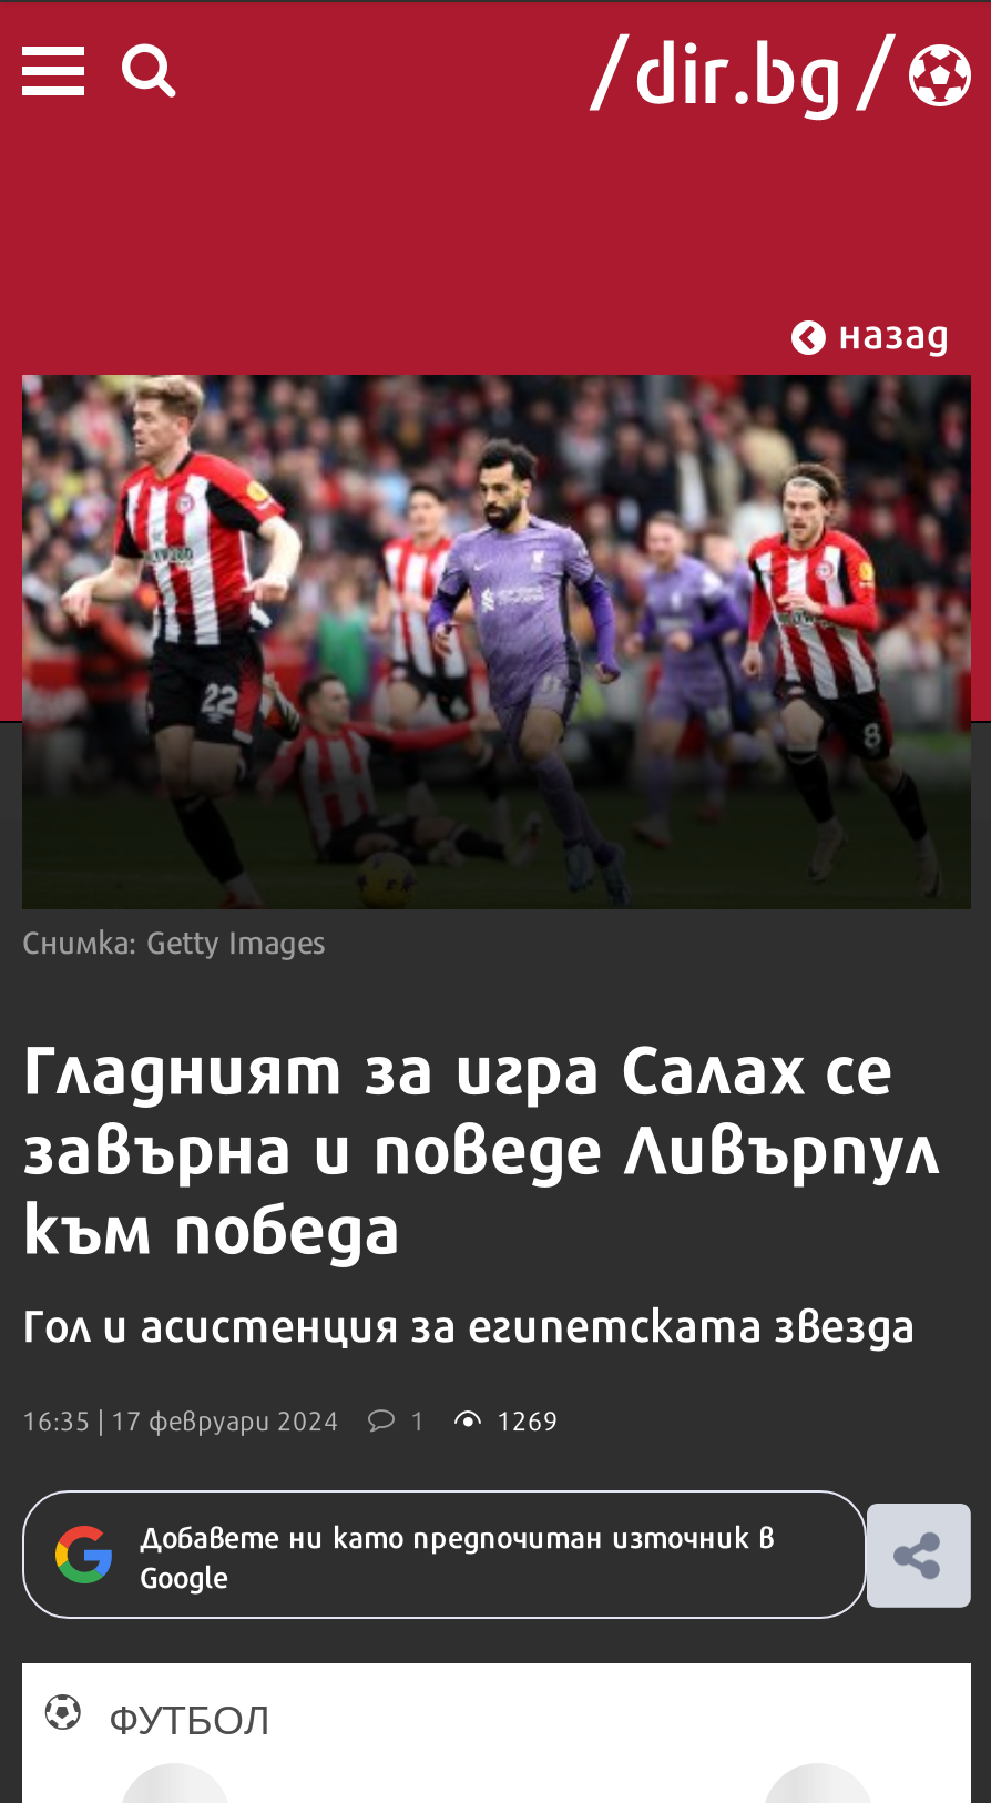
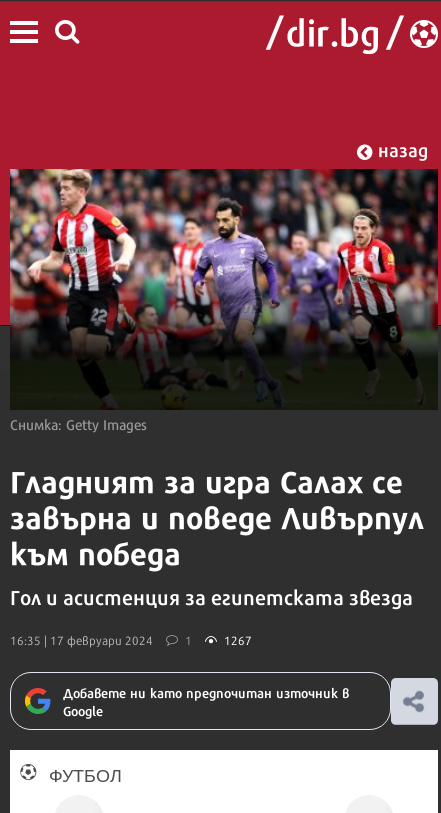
- 1269
+ 1267
